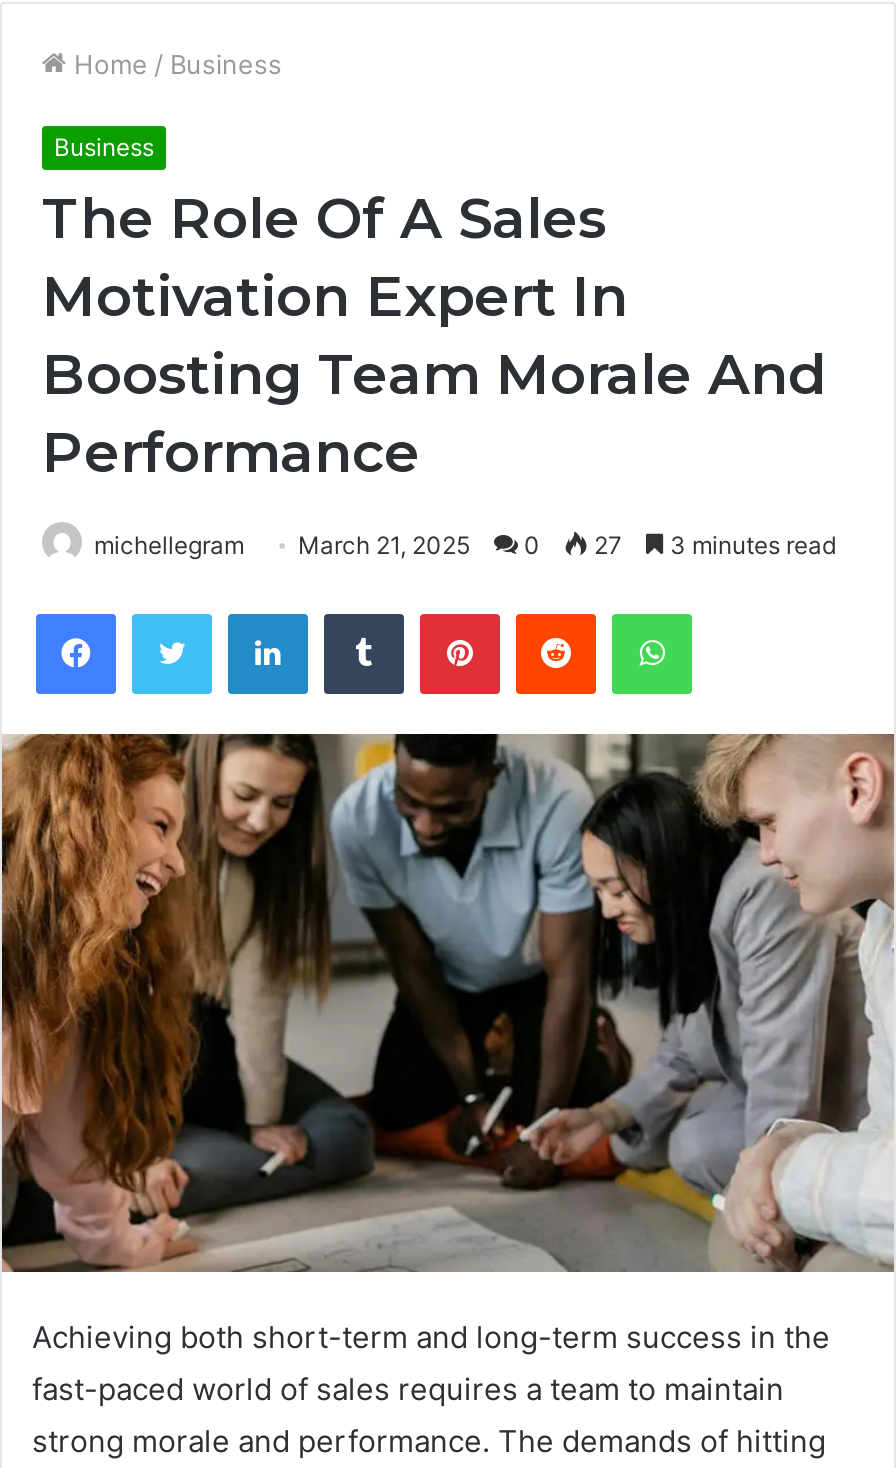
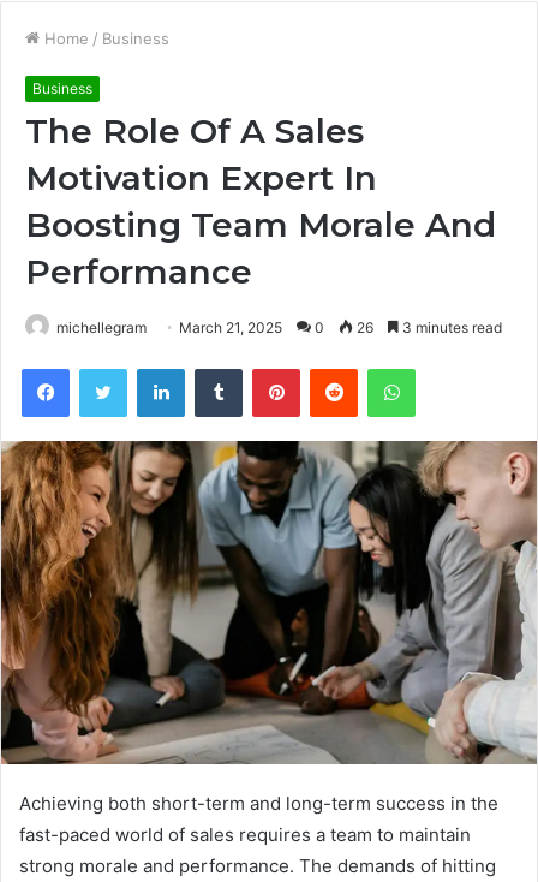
- michellegram March 21, 2025 0 27 3 minutes read
+ michellegram March 21, 2025 0 26 3 minutes read
